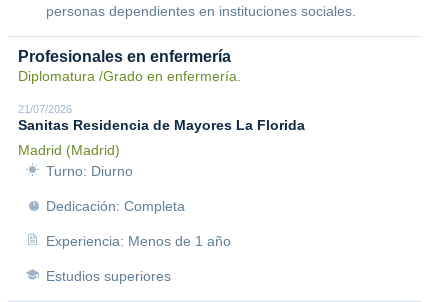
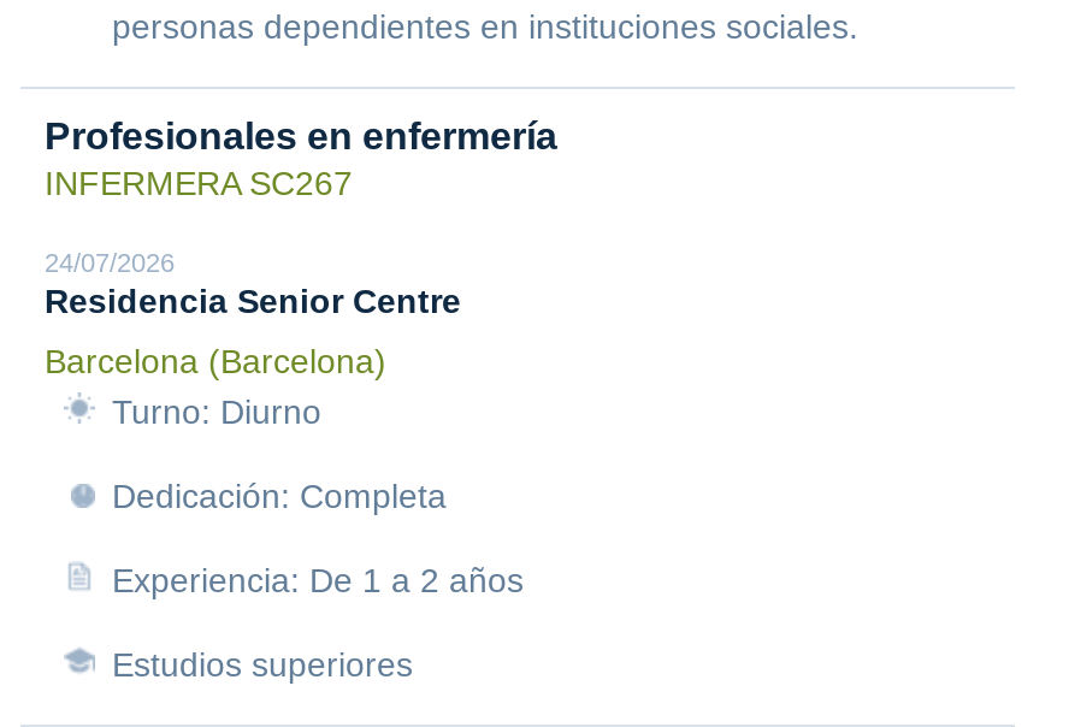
- Diplomatura /Grado en enfermería.
+ INFERMERA SC267

- 21/07/2026
- Sanitas Residencia de Mayores La Florida
+ 24/07/2026
+ Residencia Senior Centre

- Madrid (Madrid)
+ Barcelona (Barcelona)

- Experiencia: Menos de 1 año
+ Experiencia: De 1 a 2 años
